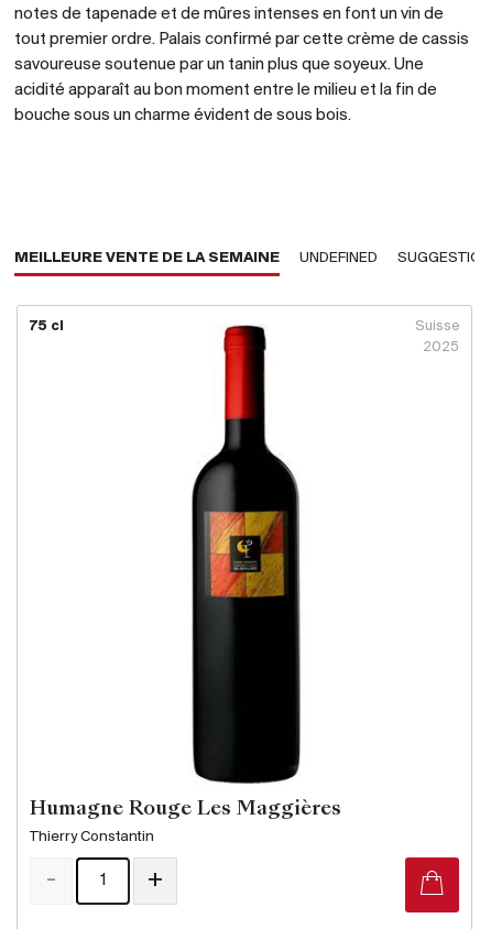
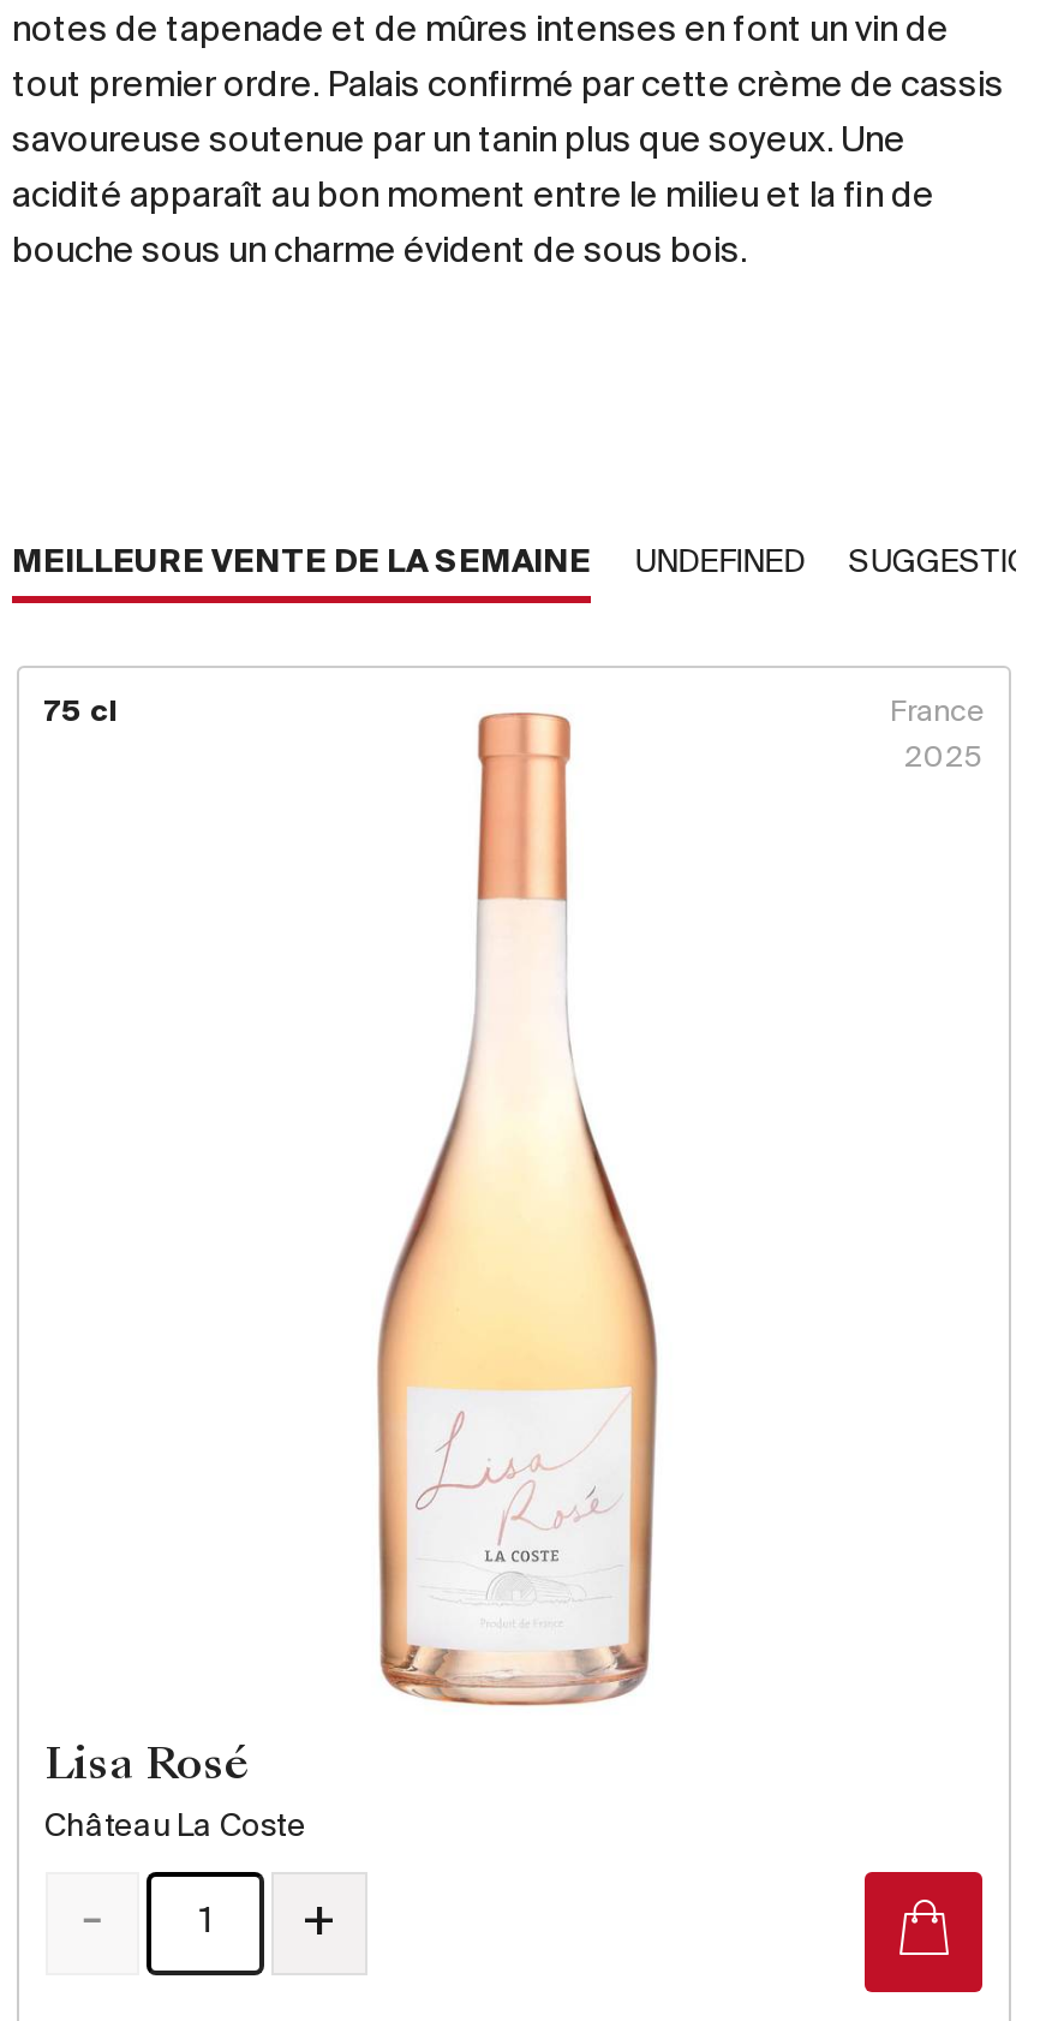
- [image]
+ [image]

- Suisse
+ France

- Humagne Rouge Les Maggières
+ Lisa Rosé

- Thierry Constantin
+ Château La Coste
